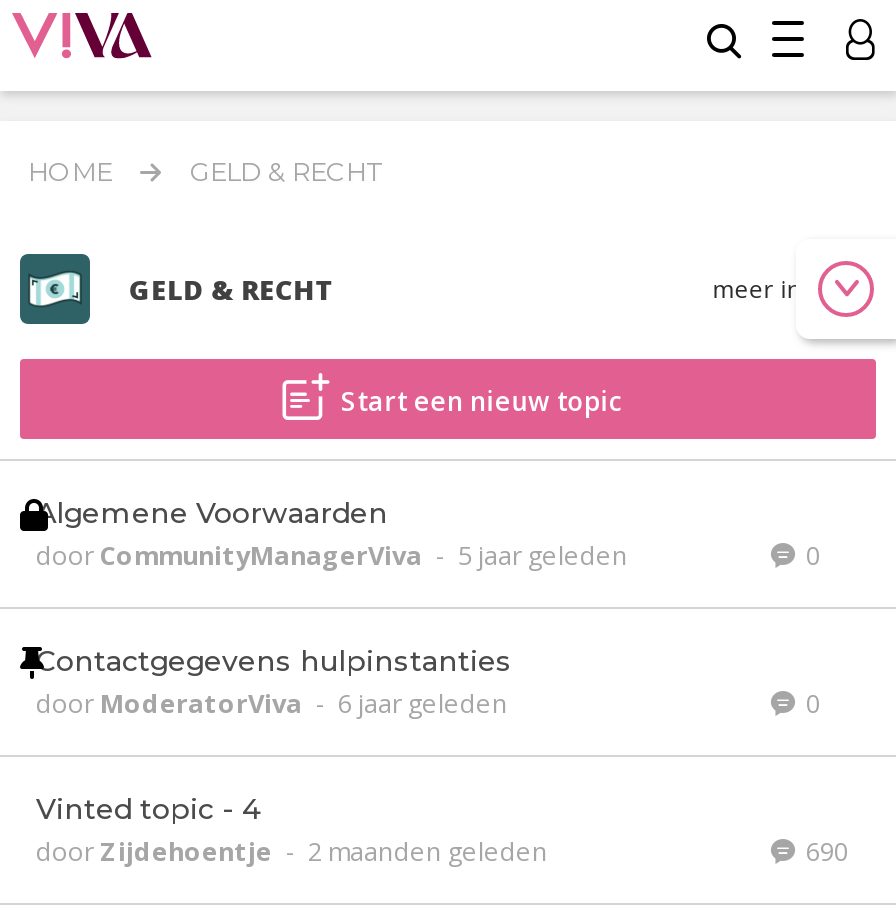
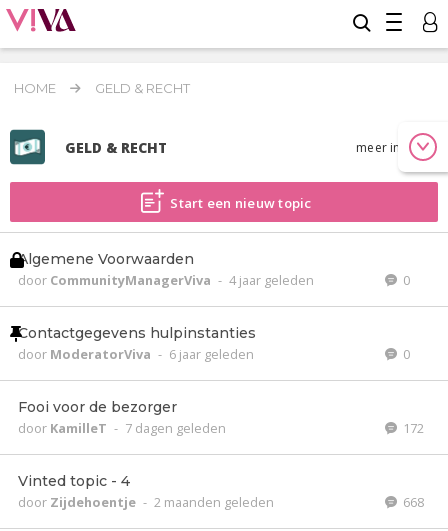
- door CommunityManagerViva - 5 jaar geleden
+ door CommunityManagerViva - 4 jaar geleden

+ Fooi voor de bezorger
+ door KamilleT - 7 dagen geleden
+ 172

- 690
+ 668
